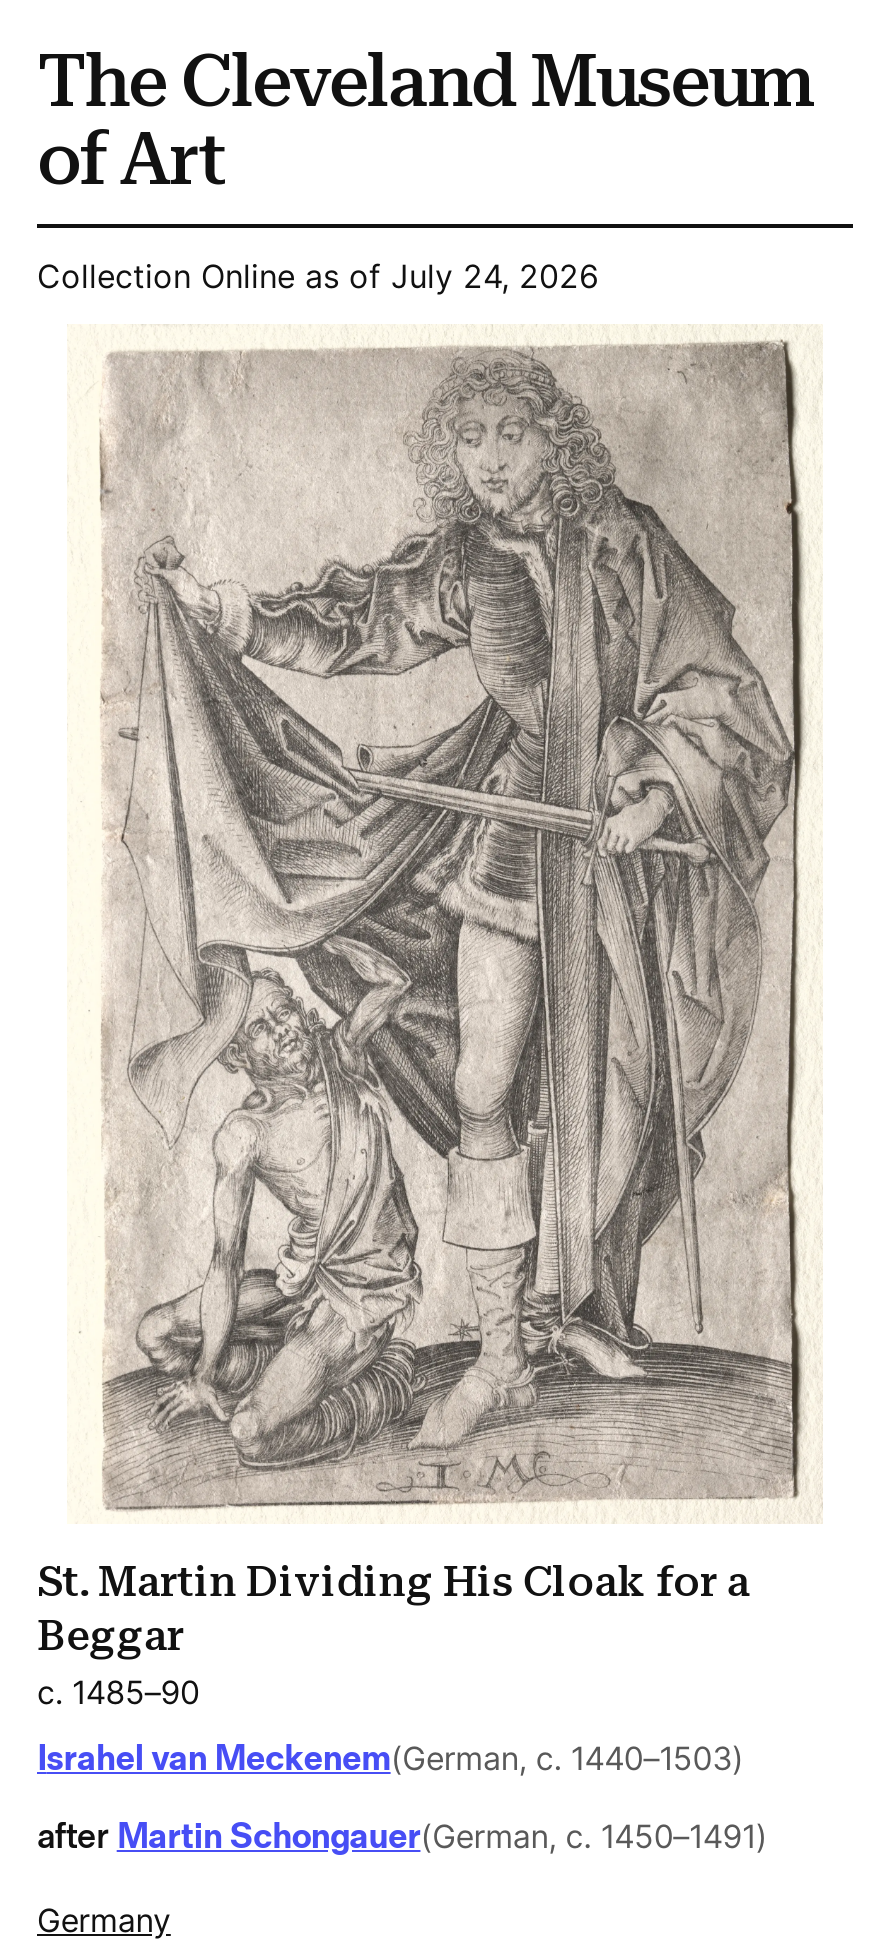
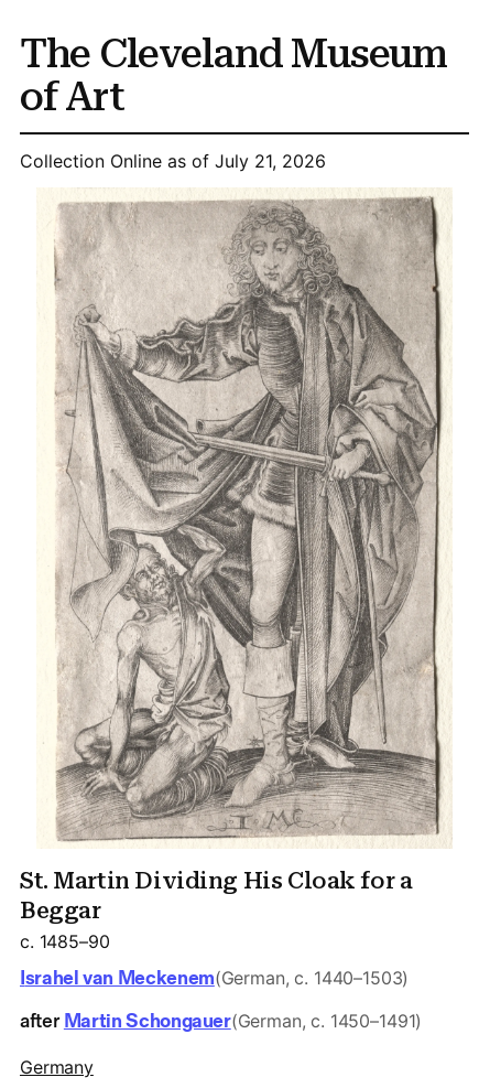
- Collection Online as of July 24, 2026
+ Collection Online as of July 21, 2026
